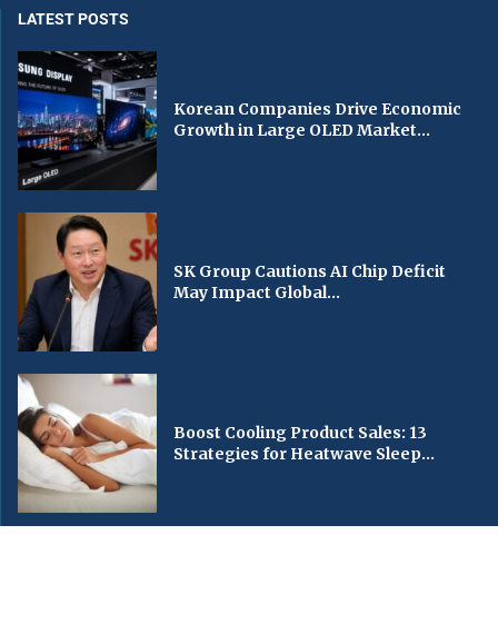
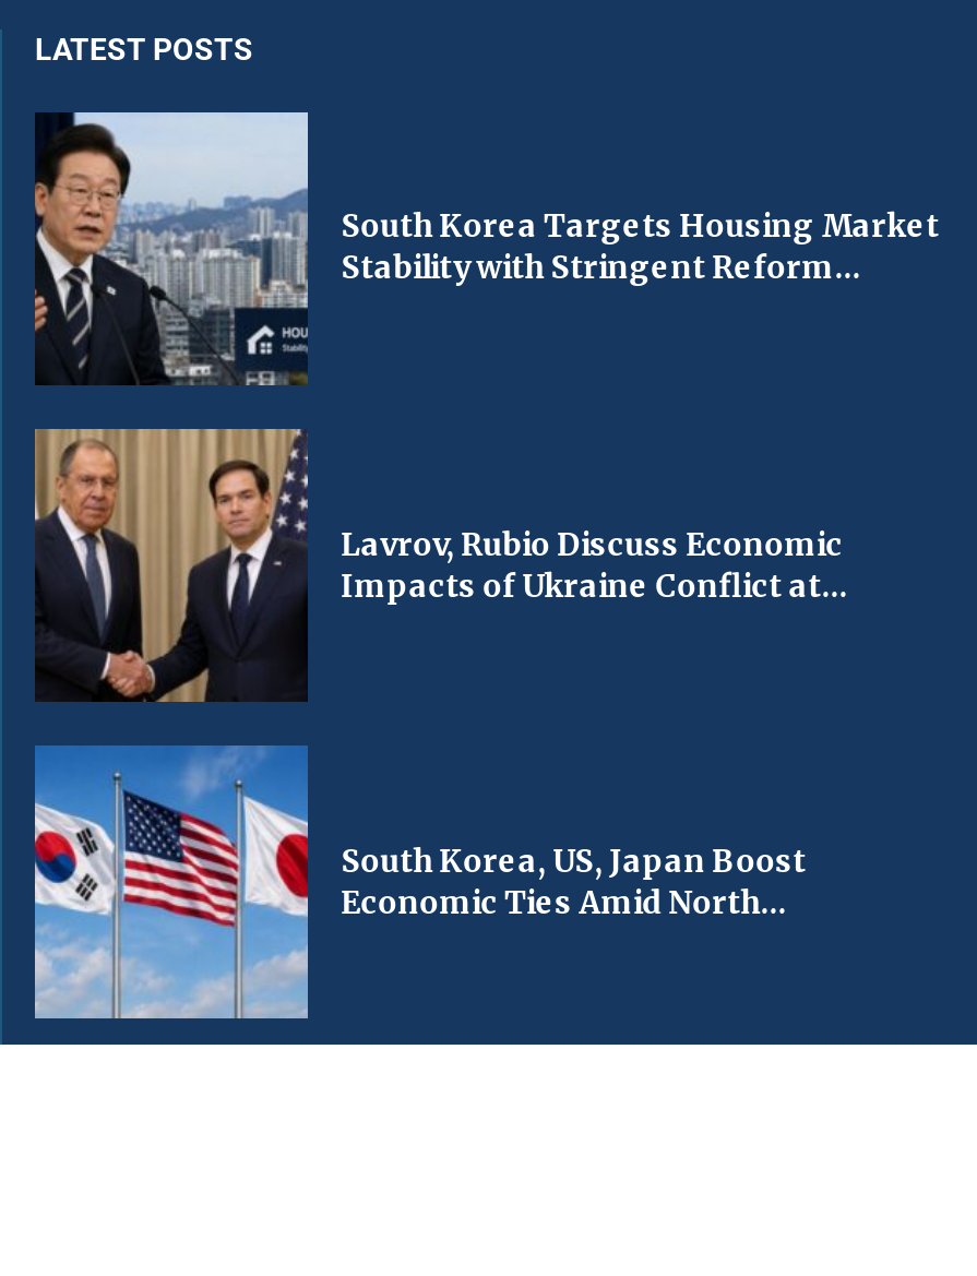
- [image]
- Korean Companies Drive Economic
- Growth in Large OLED Market...
+ [image]
+ South Korea Targets Housing Market
+ Stability with Stringent Reform...

- [image]
- SK Group Cautions AI Chip Deficit
- May Impact Global...
+ [image]
+ Lavrov, Rubio Discuss Economic
+ Impacts of Ukraine Conflict at...

- [image]
- Boost Cooling Product Sales: 13
- Strategies for Heatwave Sleep...
+ [image]
+ South Korea, US, Japan Boost
+ Economic Ties Amid North...
